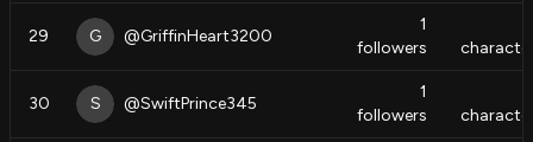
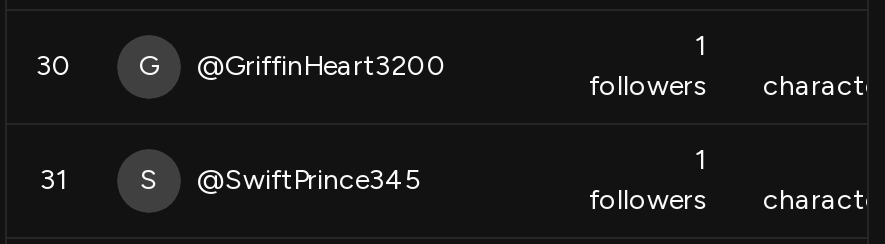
- 29 G @GriffinHeart3200
+ 30 G @GriffinHeart3200

- 30
+ 31
